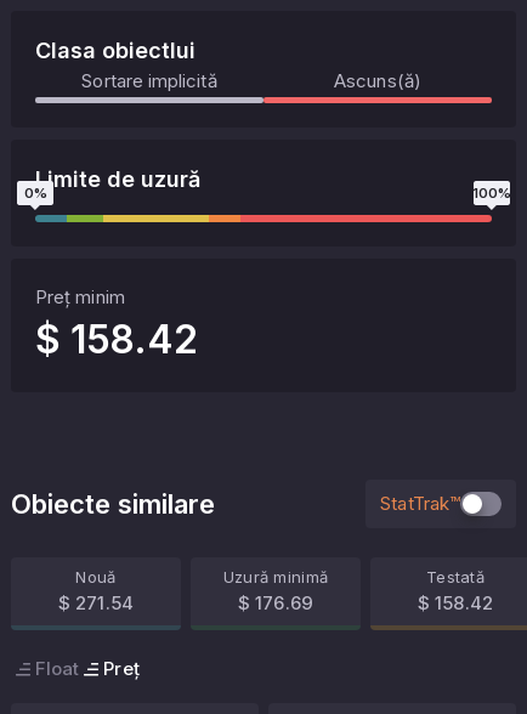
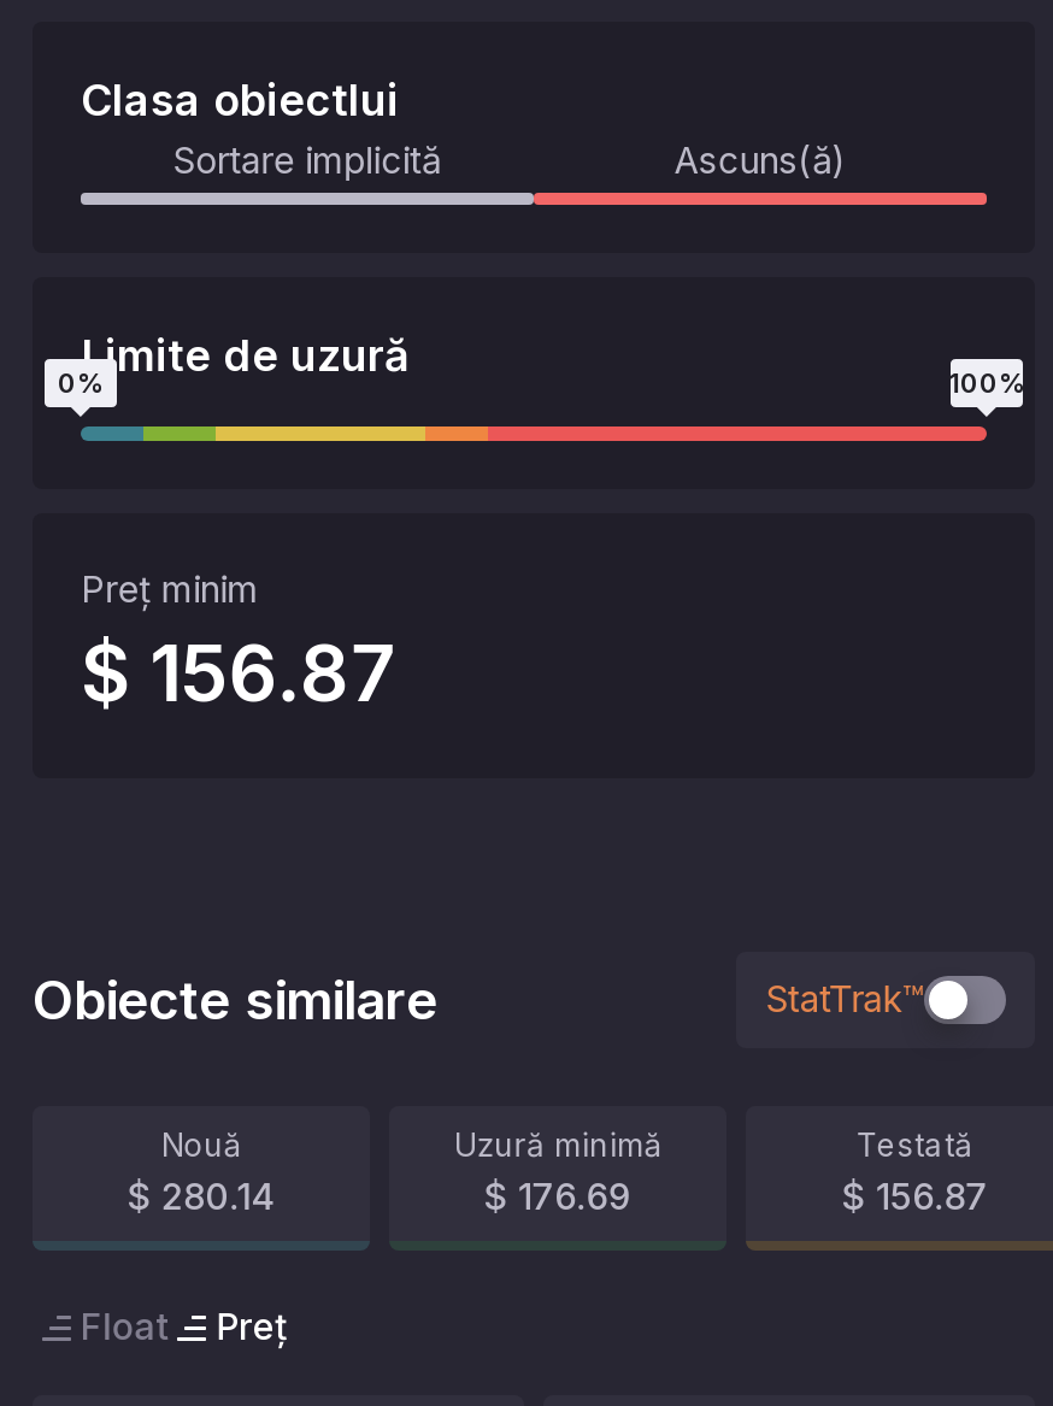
- $ 158.42
+ $ 156.87

- $ 271.54
+ $ 280.14

- $ 158.42
+ $ 156.87
